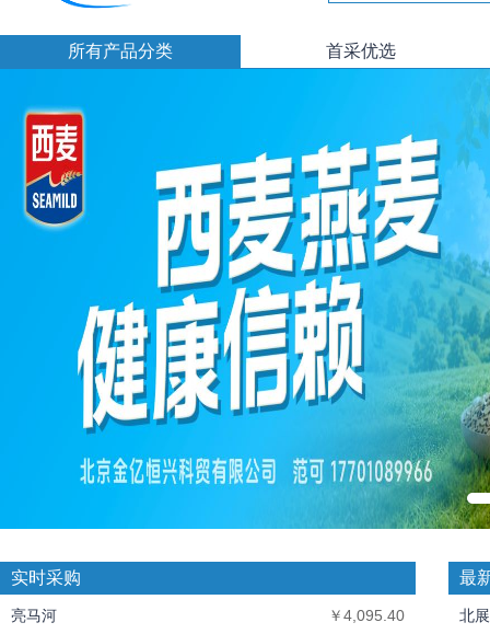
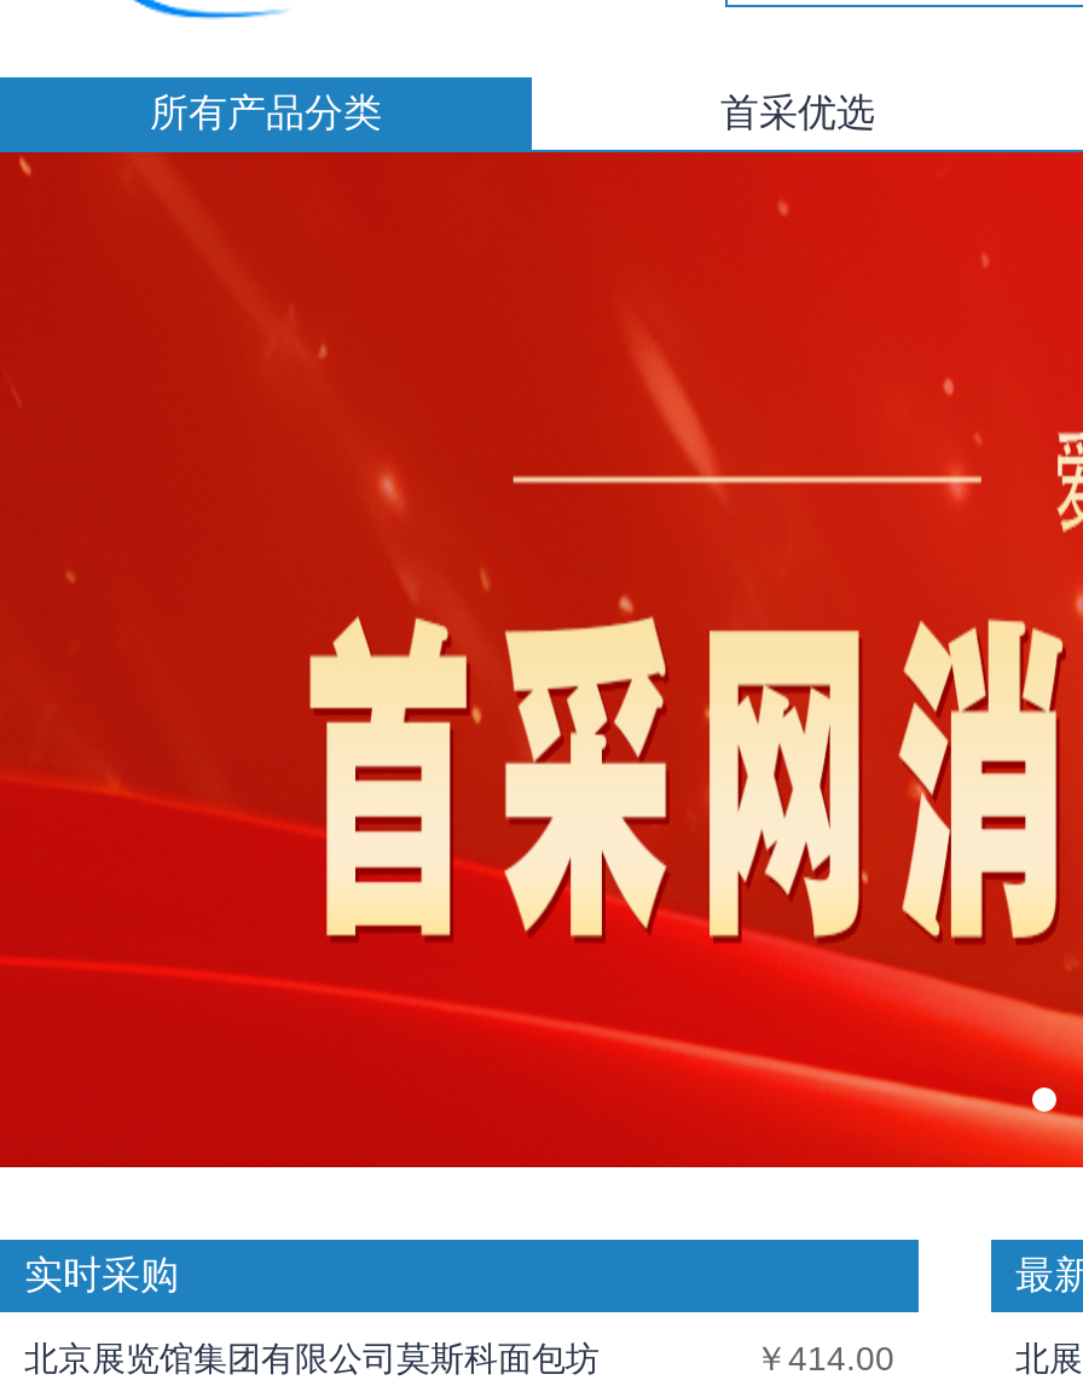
- [image]
+ [image]

- 亮马河
- ￥4,095.40
+ 北京展览馆集团有限公司莫斯科面包坊
+ ￥414.00
